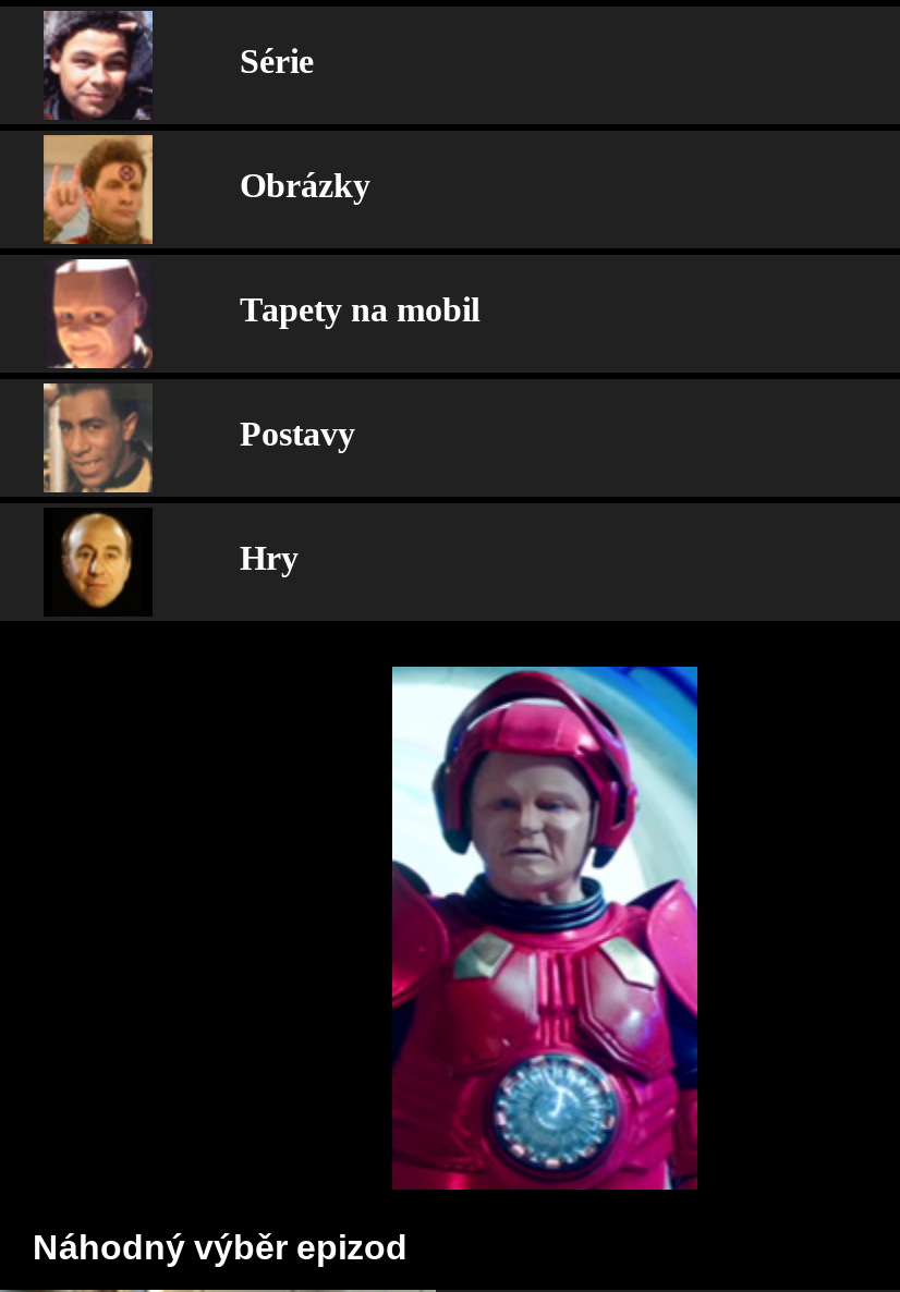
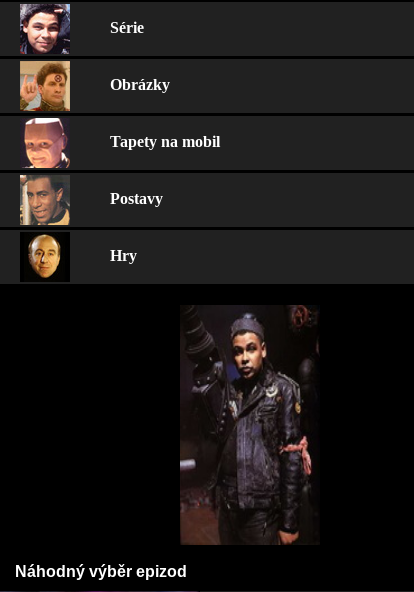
- [image]
+ [image]
